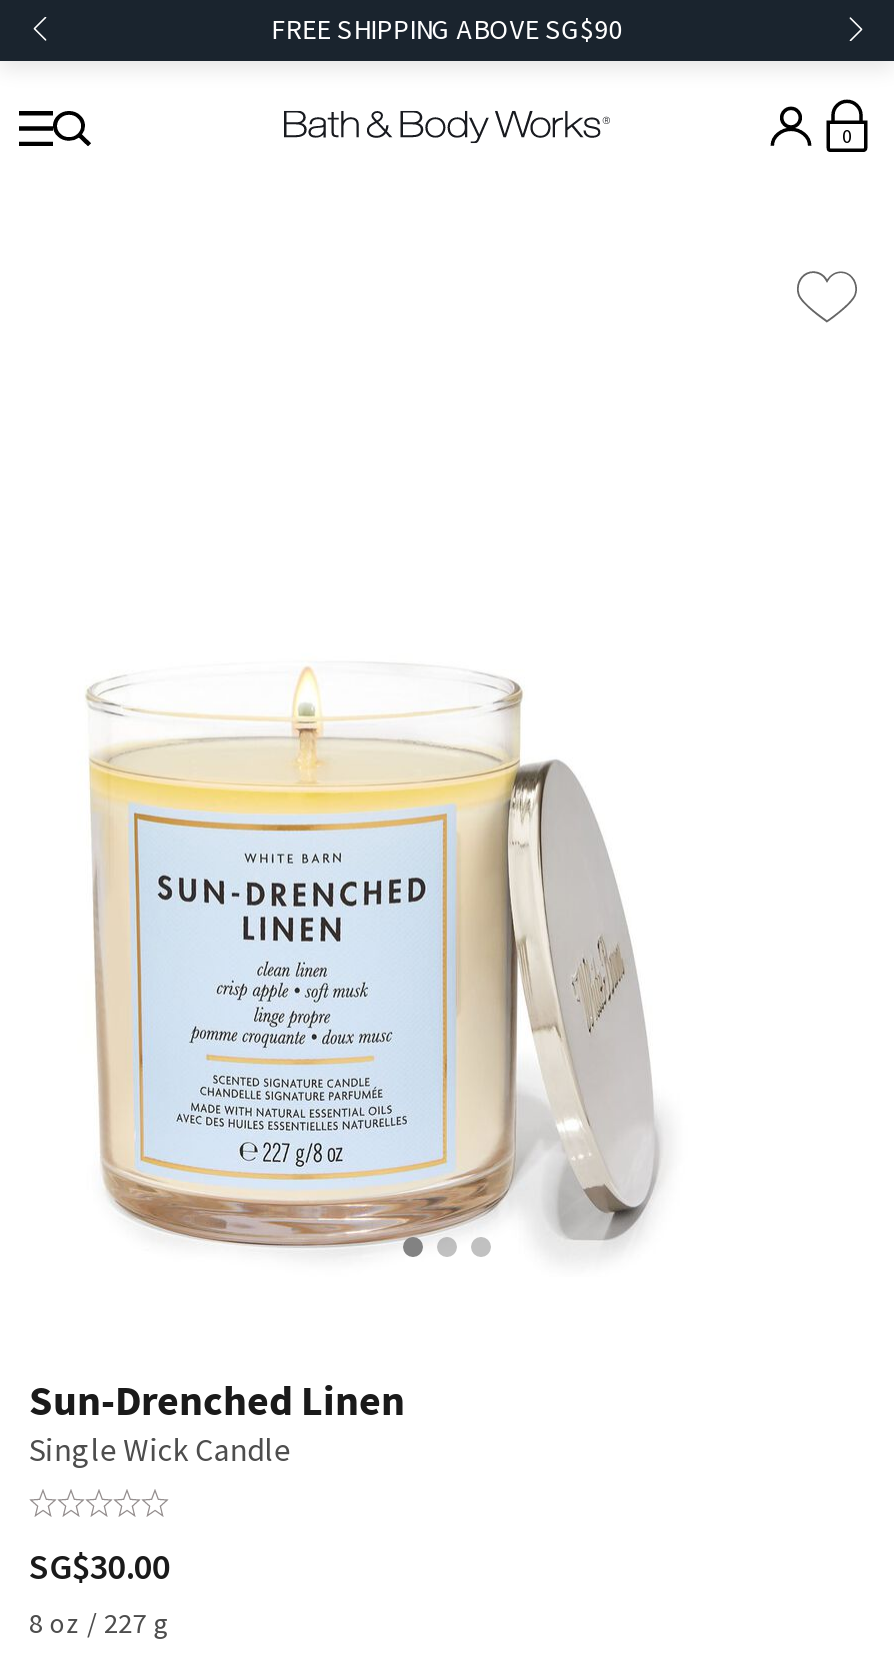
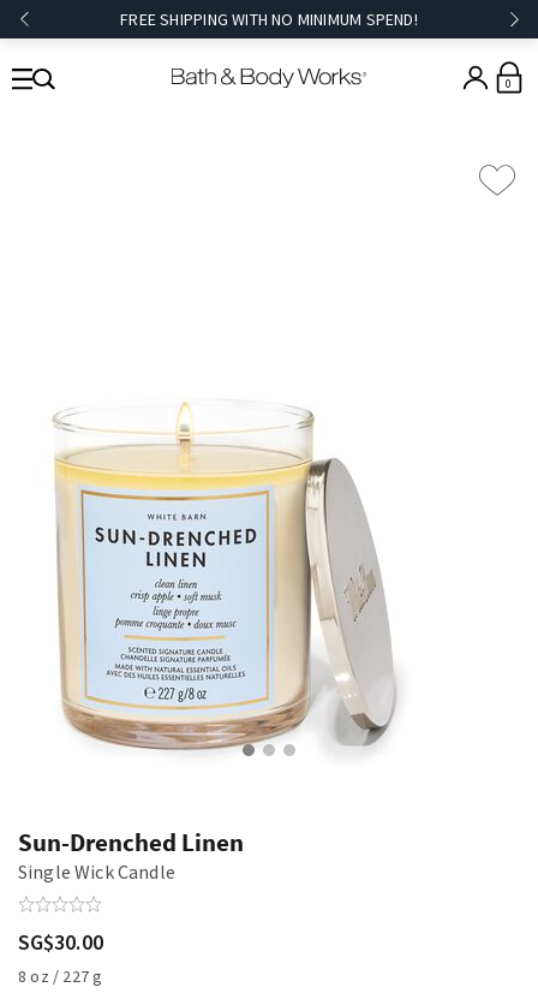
- FREE SHIPPING ABOVE SG$90
+ FREE SHIPPING WITH NO MINIMUM SPEND!
